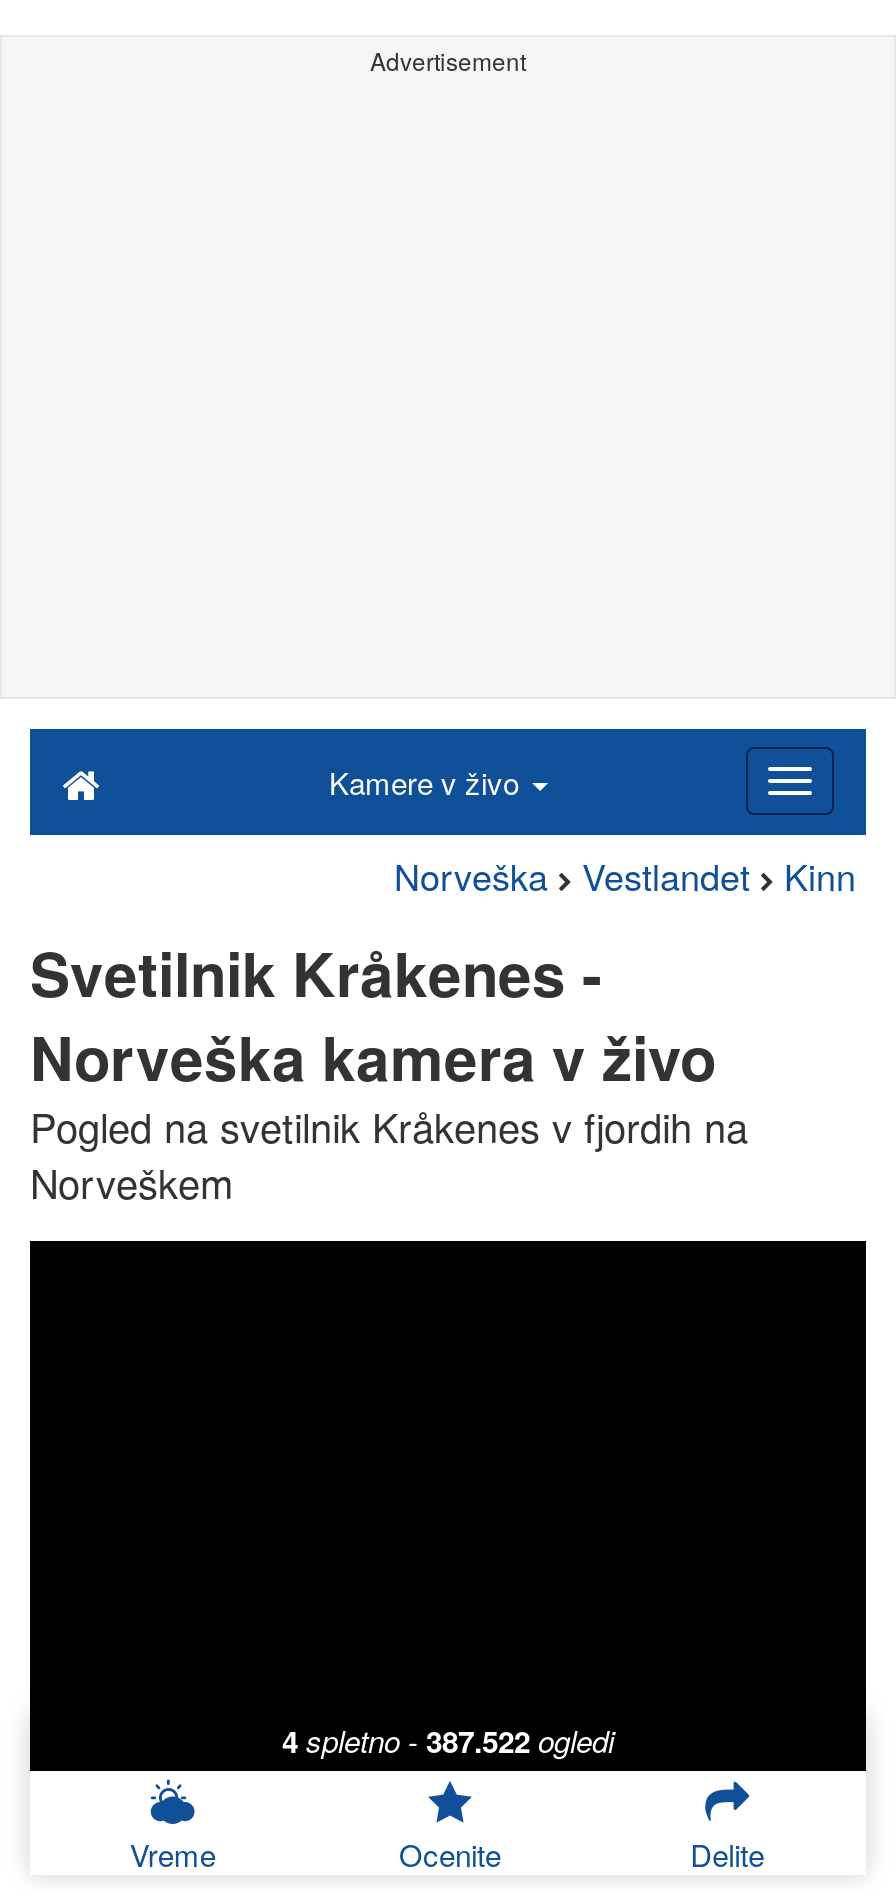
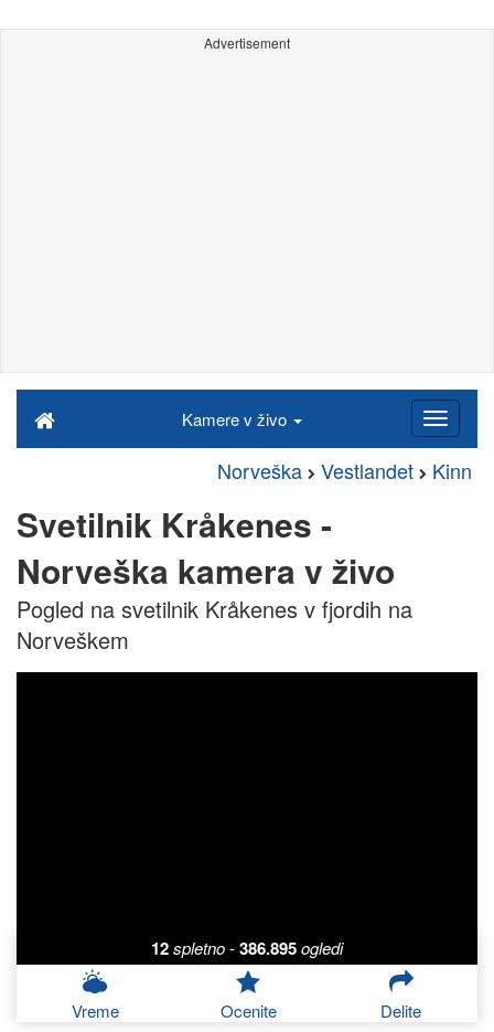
- 4 spletno - 387.522 ogledi
+ 12 spletno - 386.895 ogledi
